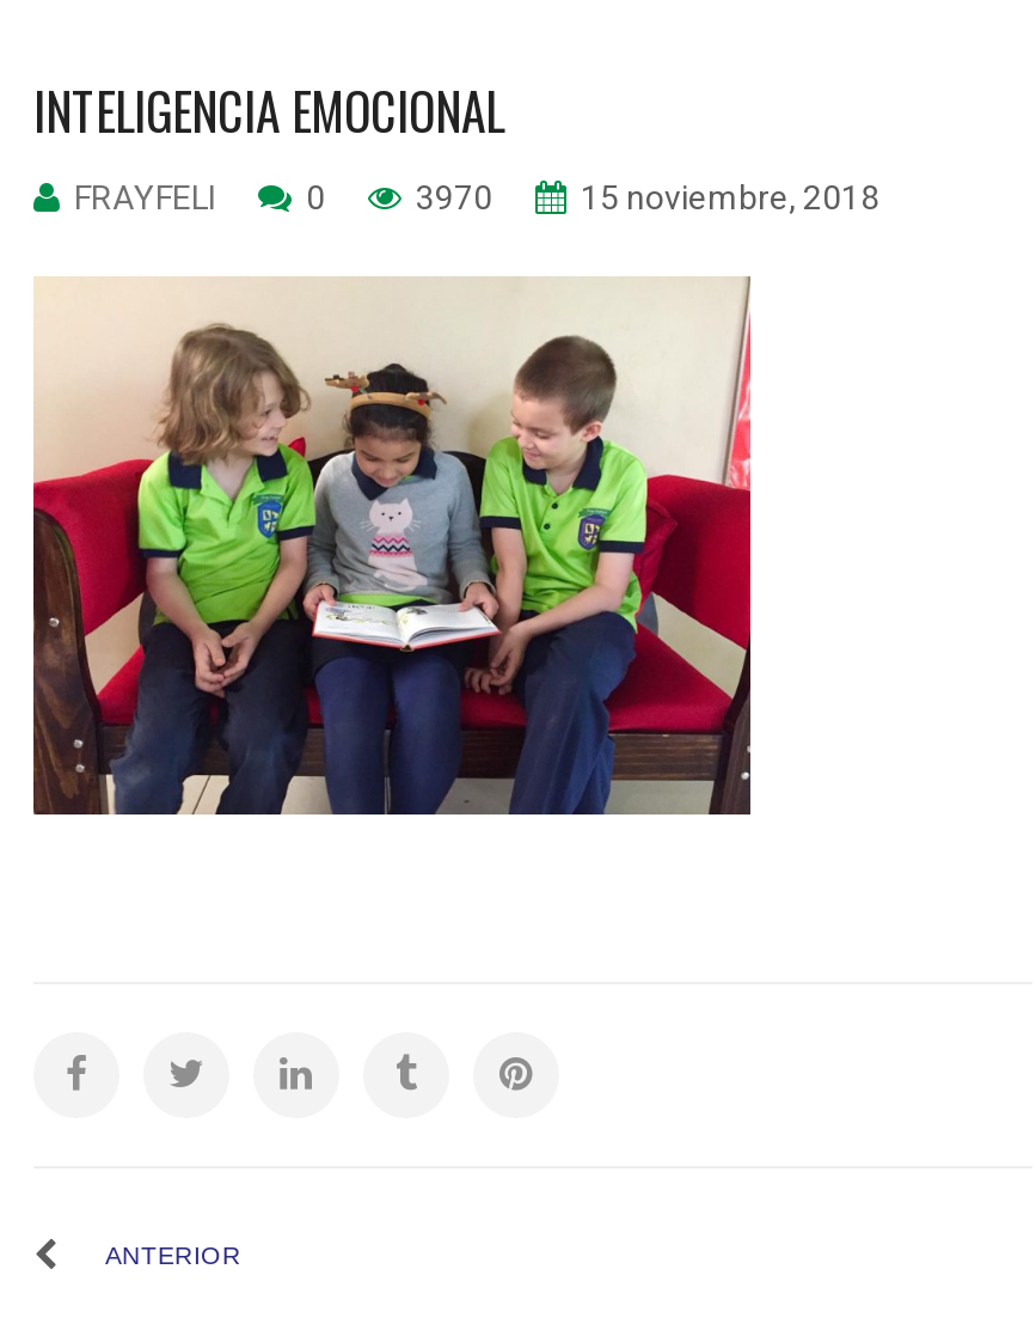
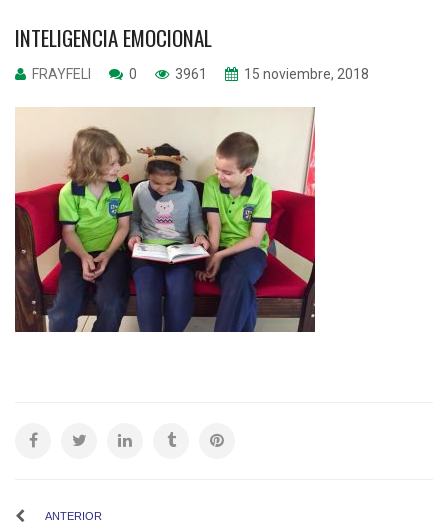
- 3970 15 noviembre, 2018
+ 3961 15 noviembre, 2018
